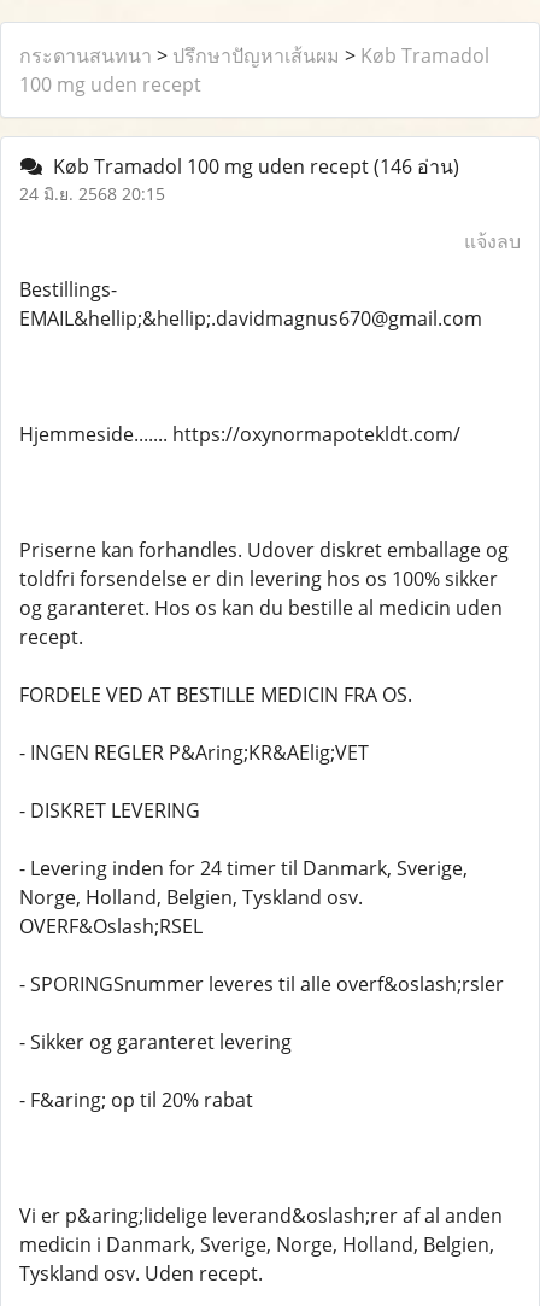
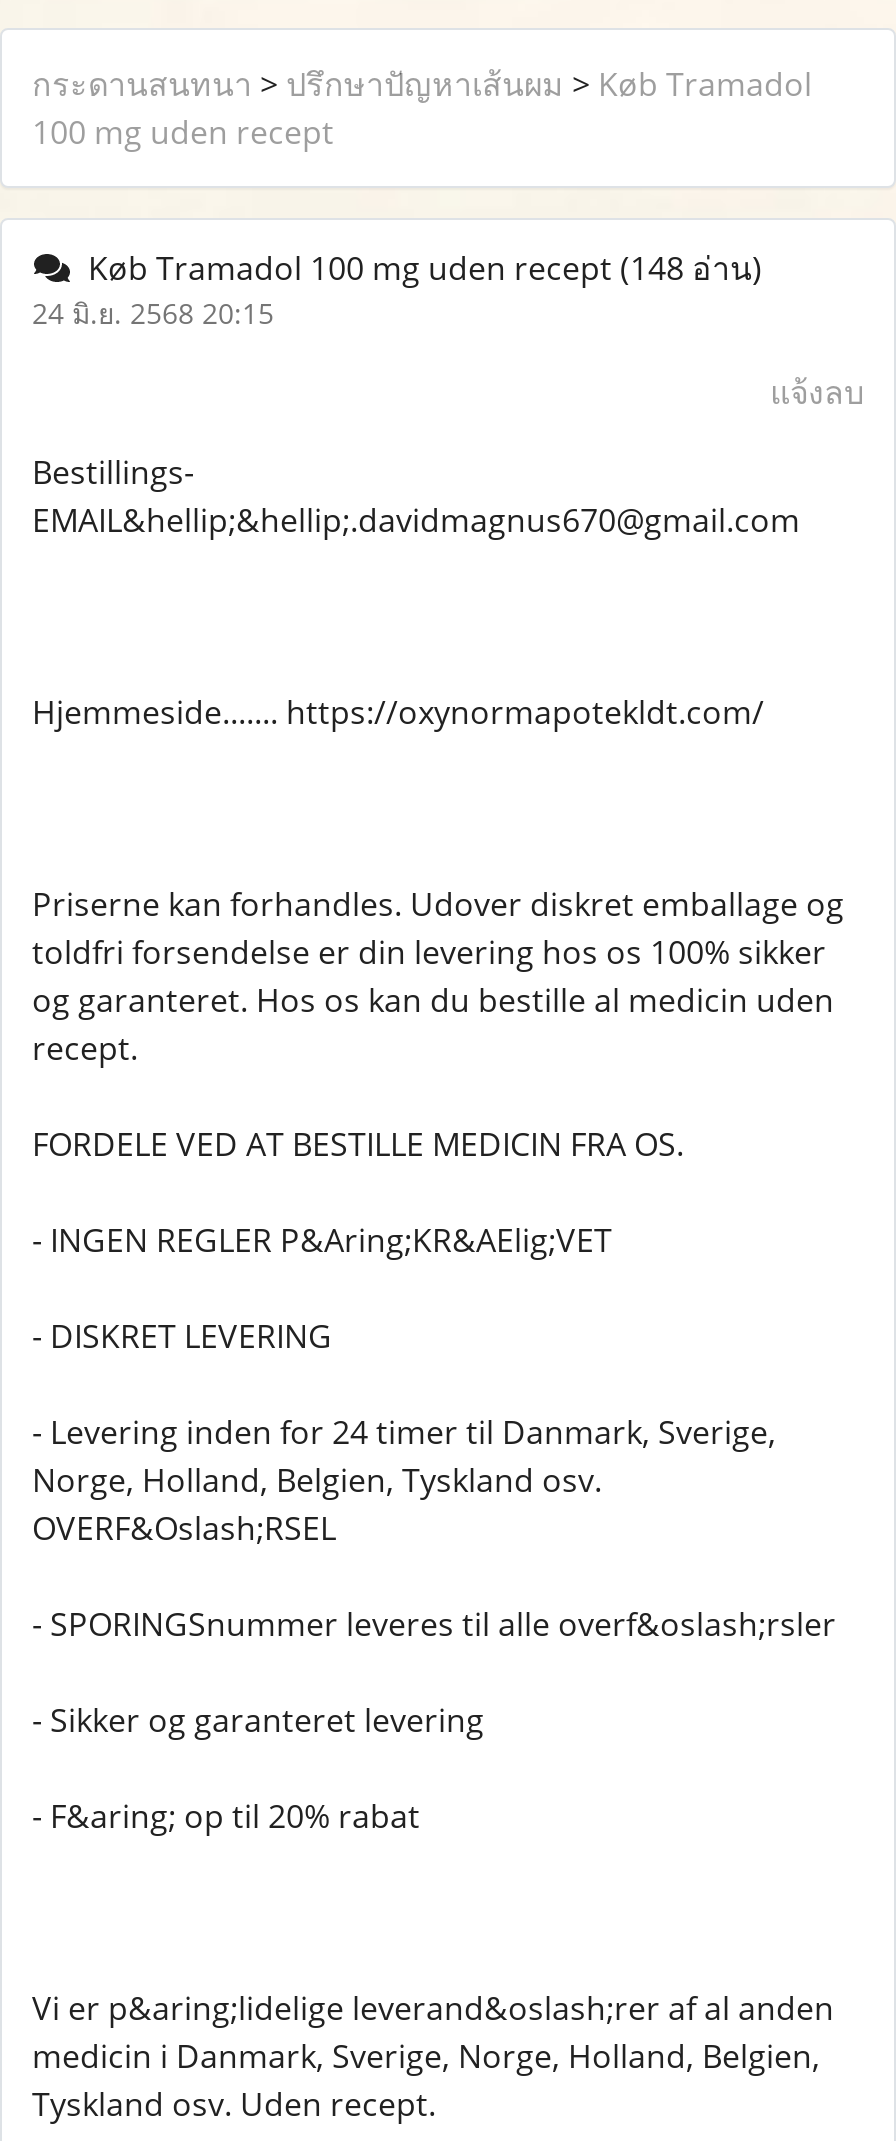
- Køb Tramadol 100 mg uden recept (146 อ่าน)
+ Køb Tramadol 100 mg uden recept (148 อ่าน)
